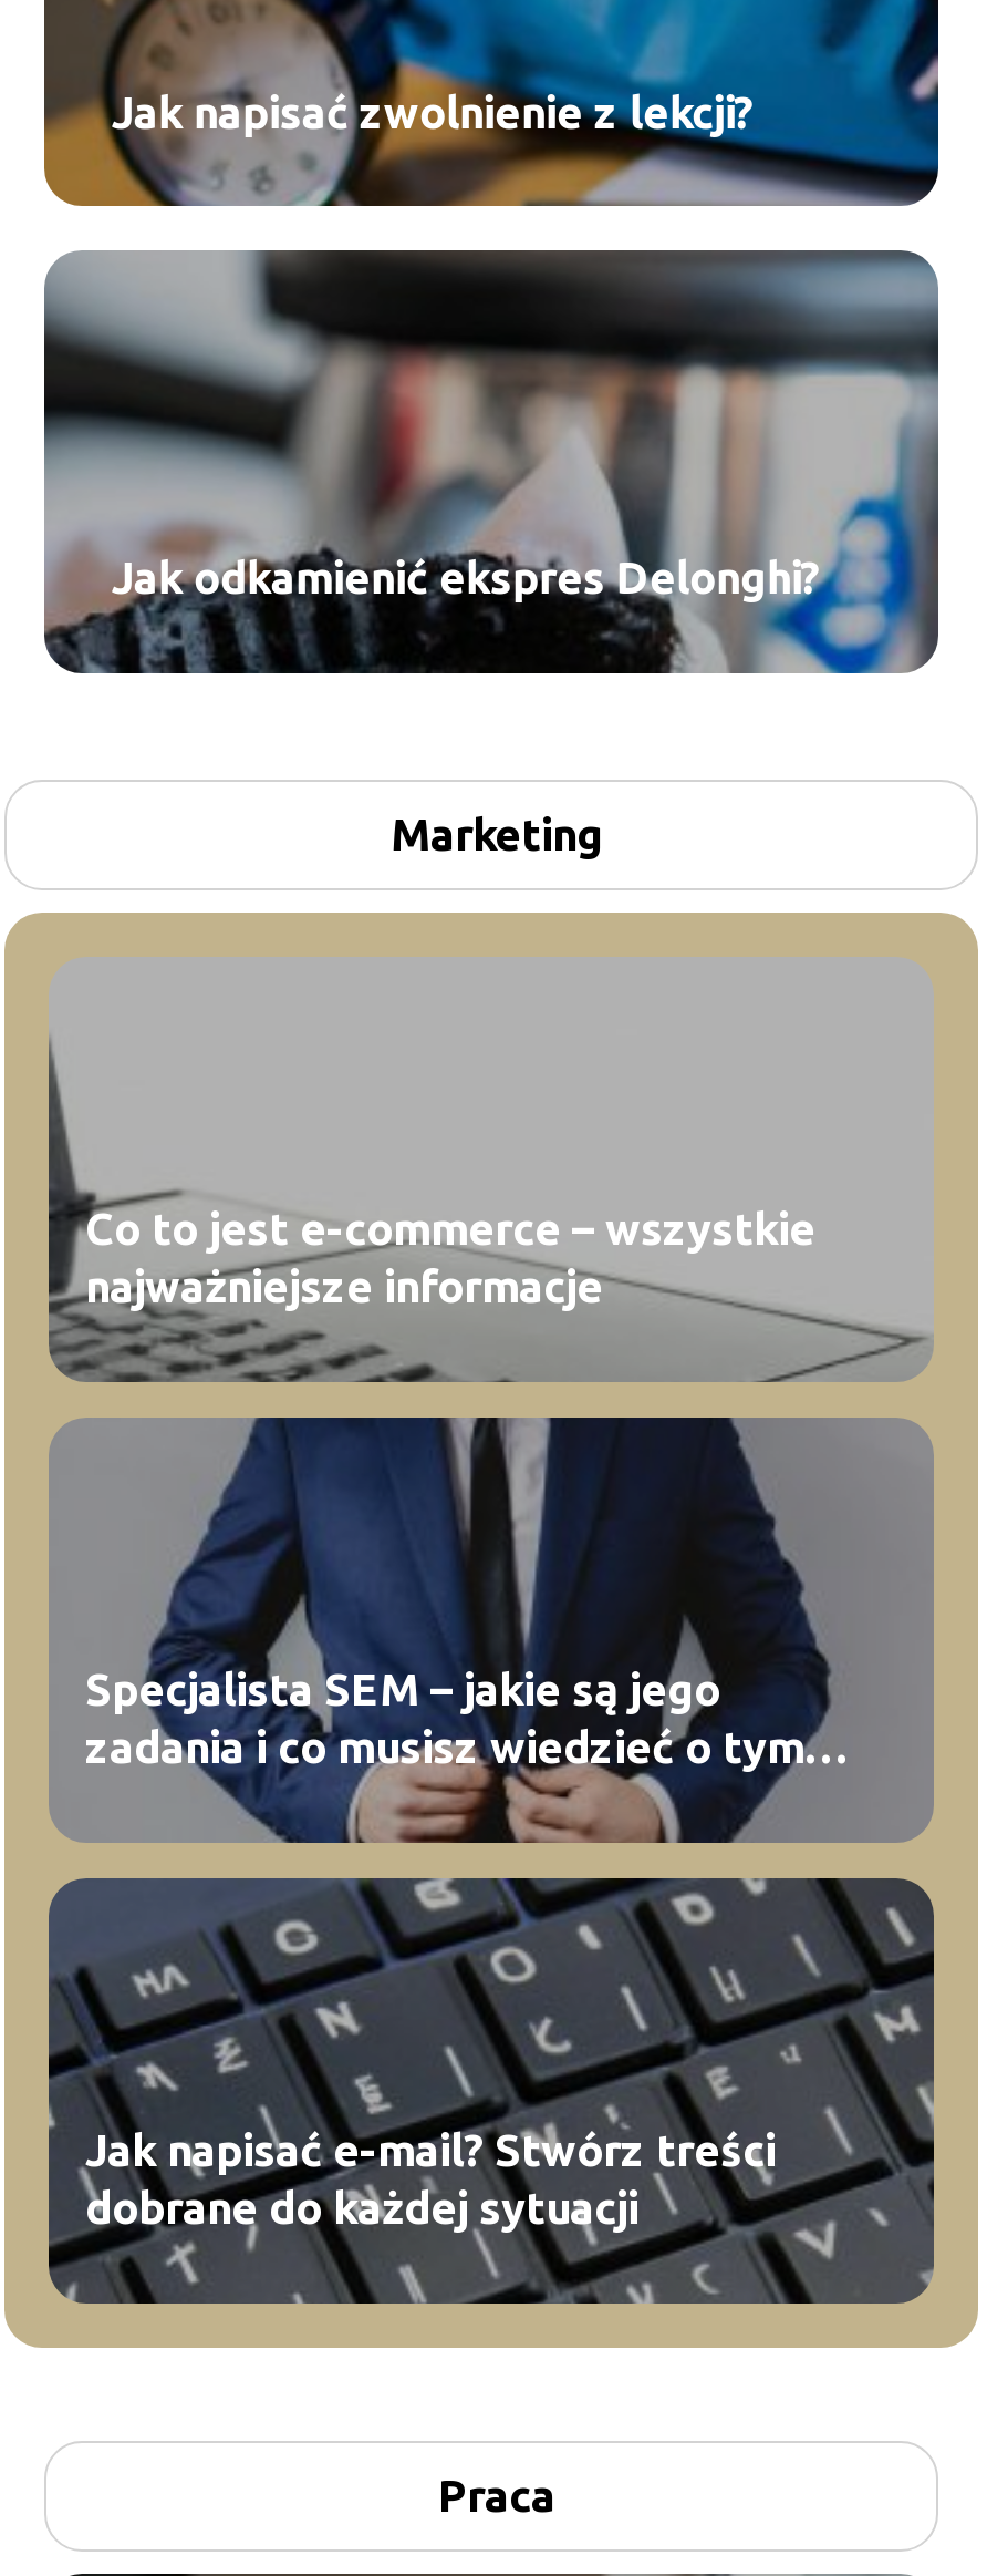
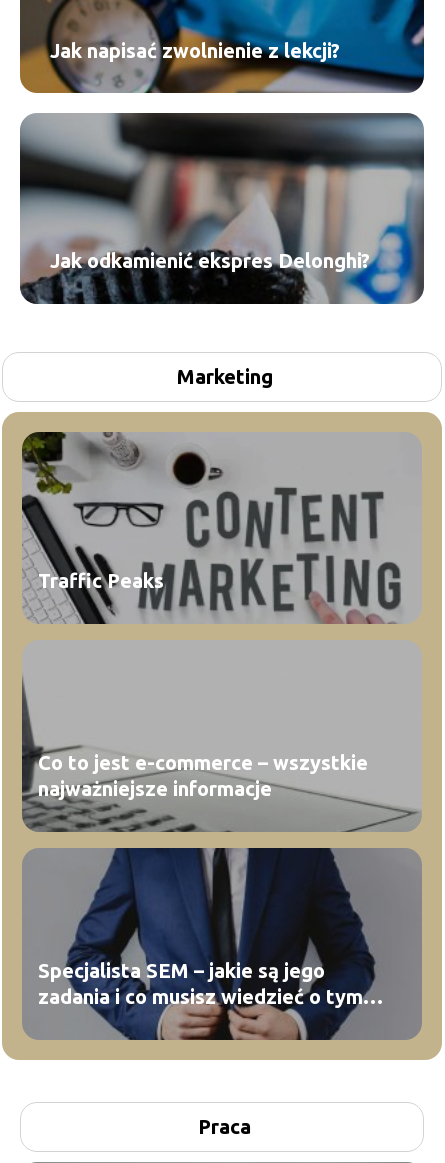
+ [image]
+ Traffic Peaks

moved down: [image] | Co to jest e-commerce – wszystkie | najważniejsze informacje | Specjalista SEM – jakie są jego | zadania i co musisz wiedzieć o tym

- [image]
- Jak napisać e-mail? Stwórz treści
- dobrane do każdej sytuacji
